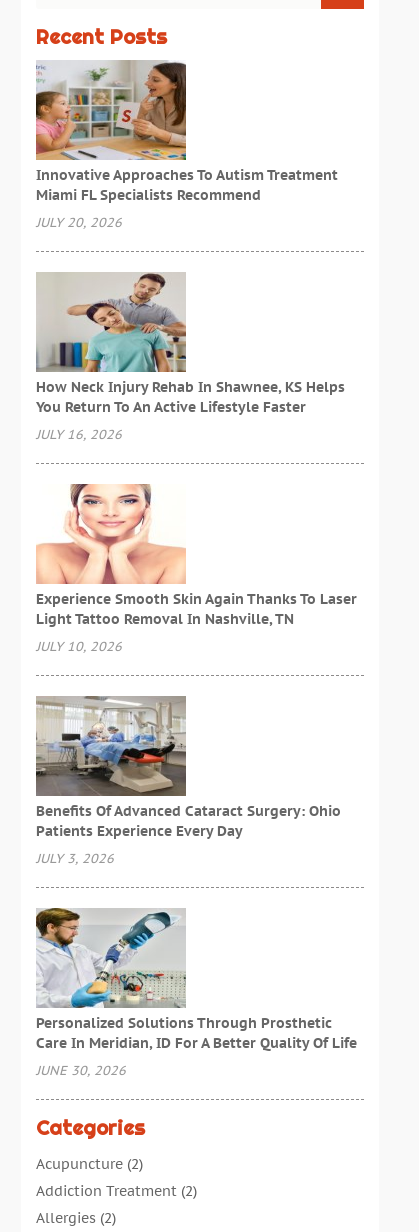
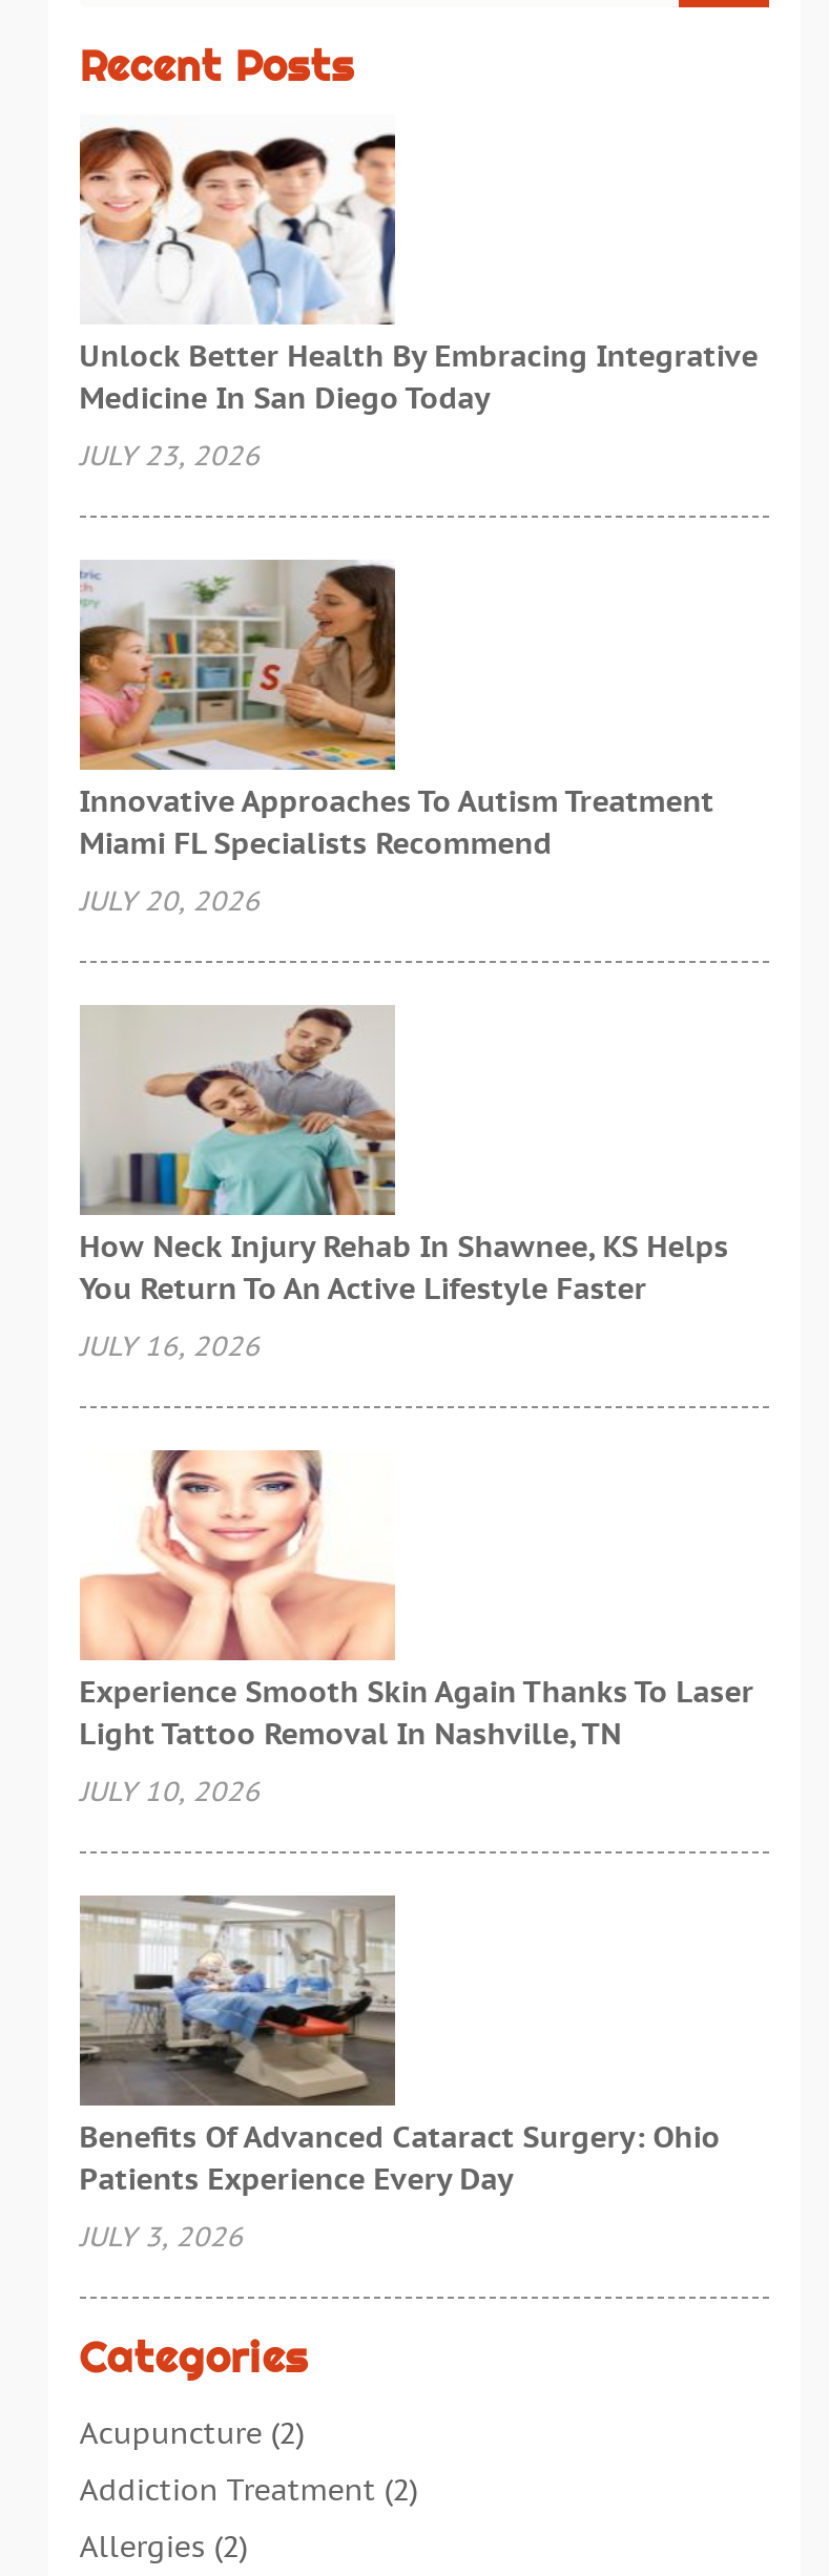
+ [image]
+ Unlock Better Health By Embracing Integrative
+ Medicine In San Diego Today
+ JULY 23, 2026

moved down: [image] | Innovative Approaches To Autism Treatment | Miami FL Specialists Recommend | ... | Patients Experience Every Day | JULY 3, 2026

- [image]
- Personalized Solutions Through Prosthetic
- Care In Meridian, ID For A Better Quality Of Life
- JUNE 30, 2026
